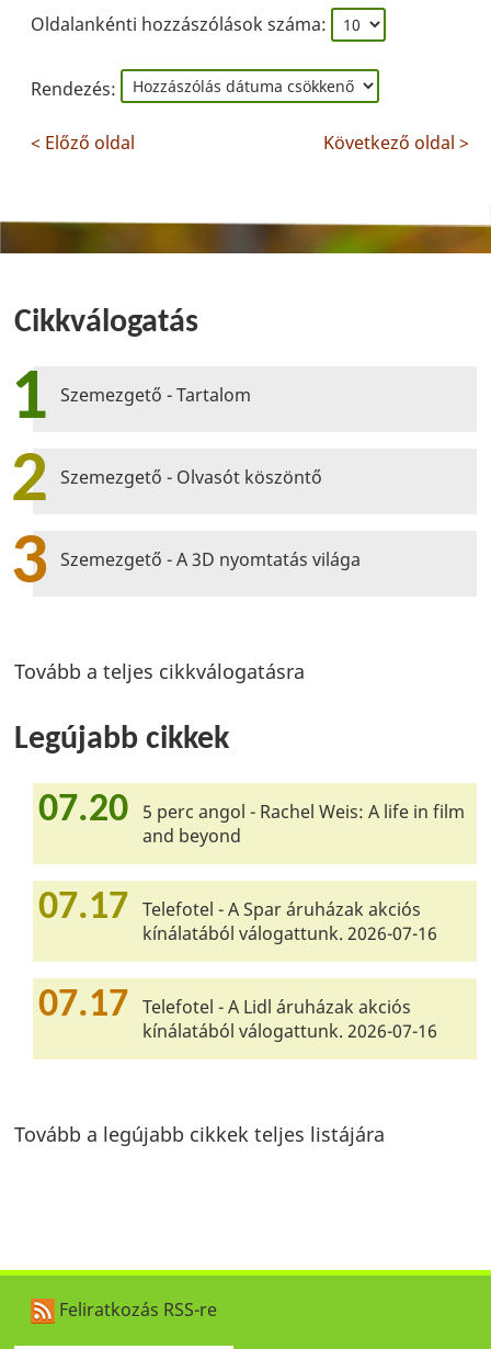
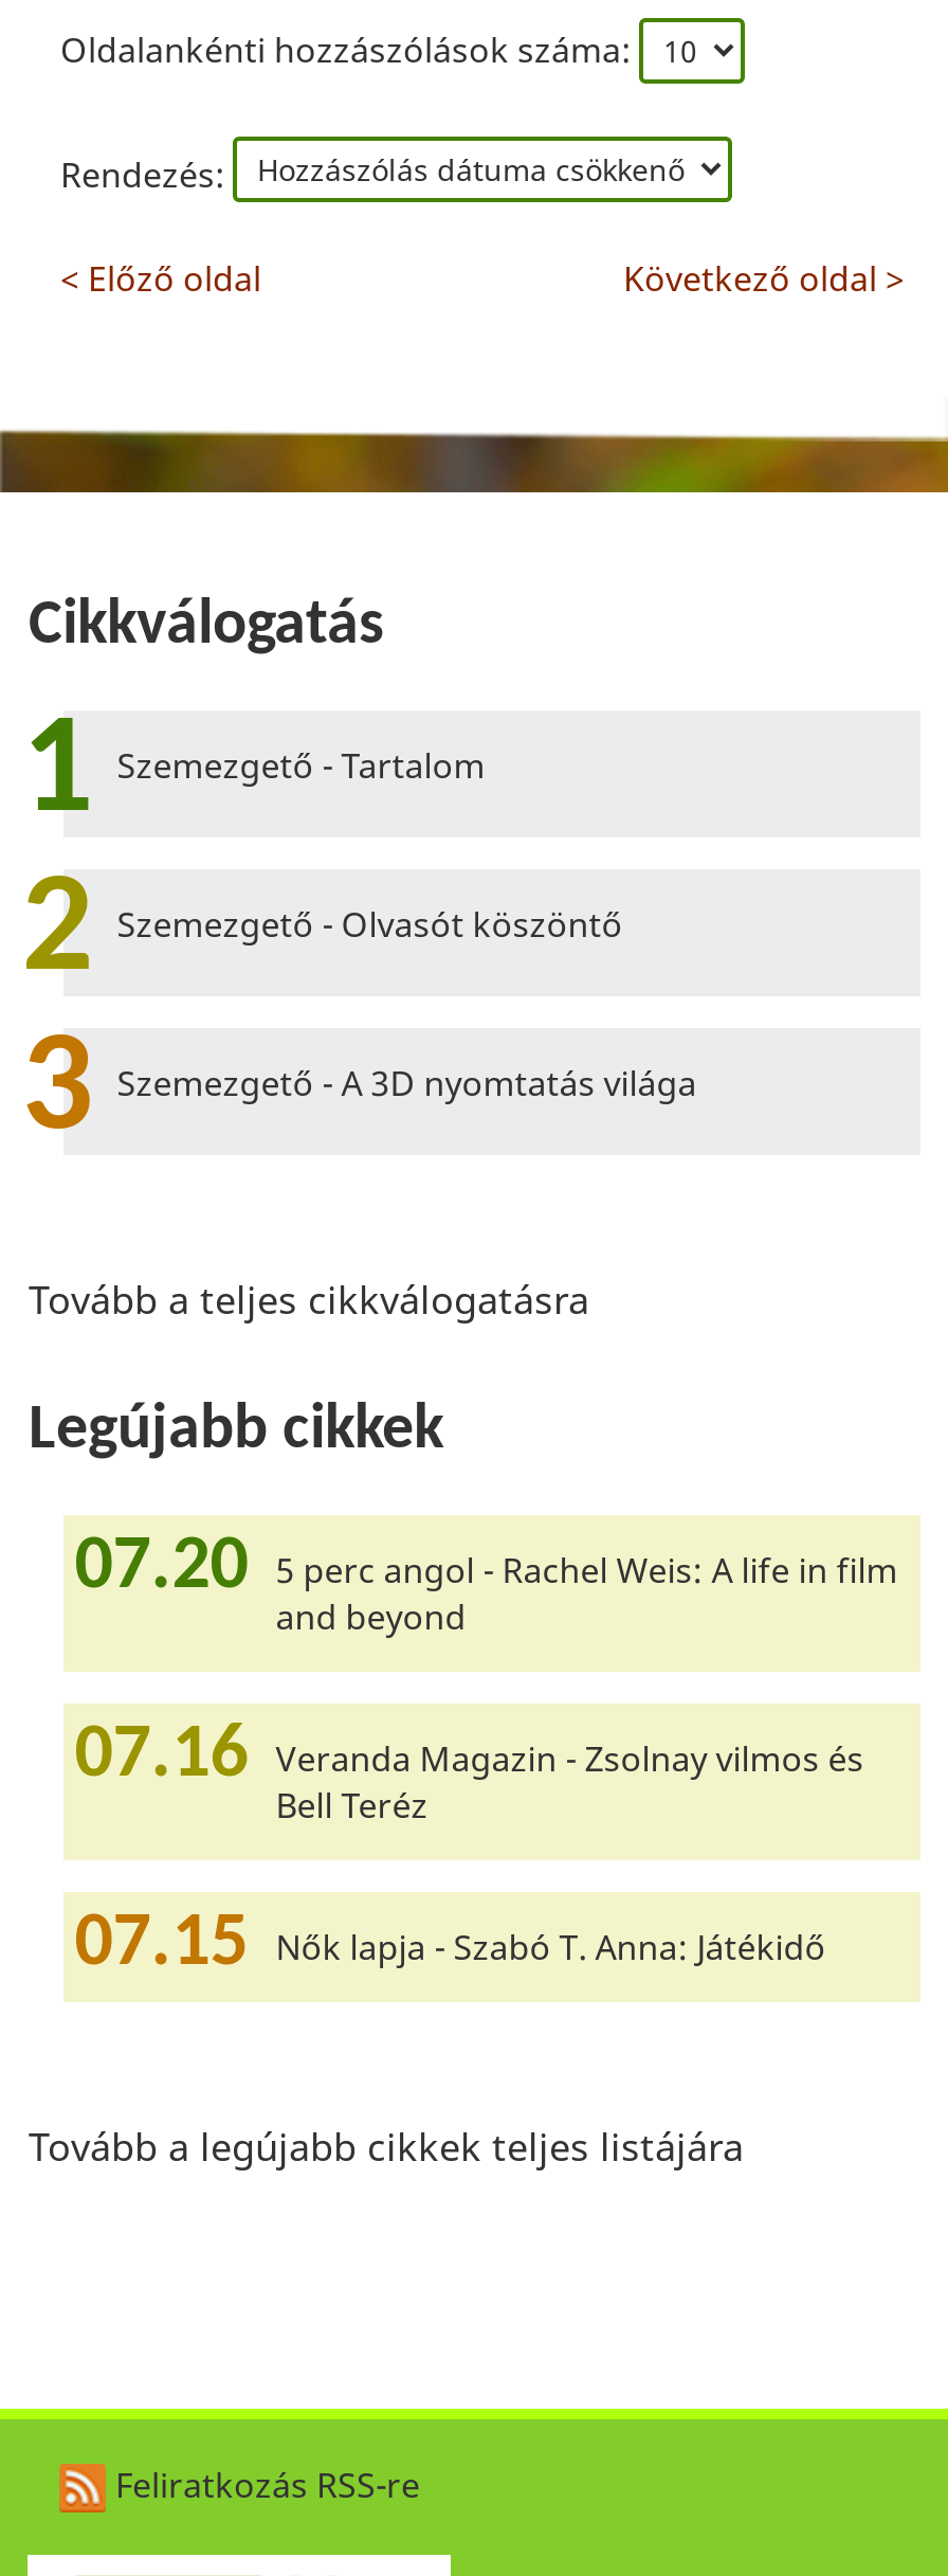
- 07.17 Telefotel - A Spar áruházak akciós
- kínálatából válogattunk. 2026-07-16
+ 07.16 Veranda Magazin - Zsolnay vilmos és
+ Bell Teréz

- 07.17 Telefotel - A Lidl áruházak akciós
- kínálatából válogattunk. 2026-07-16
+ 07.15 Nők lapja - Szabó T. Anna: Játékidő
